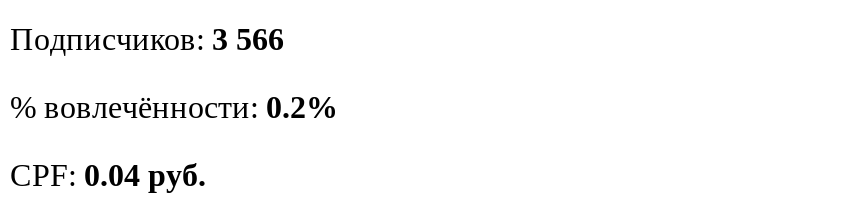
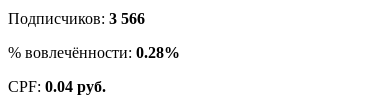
- % вовлечённости: 0.2%
+ % вовлечённости: 0.28%
